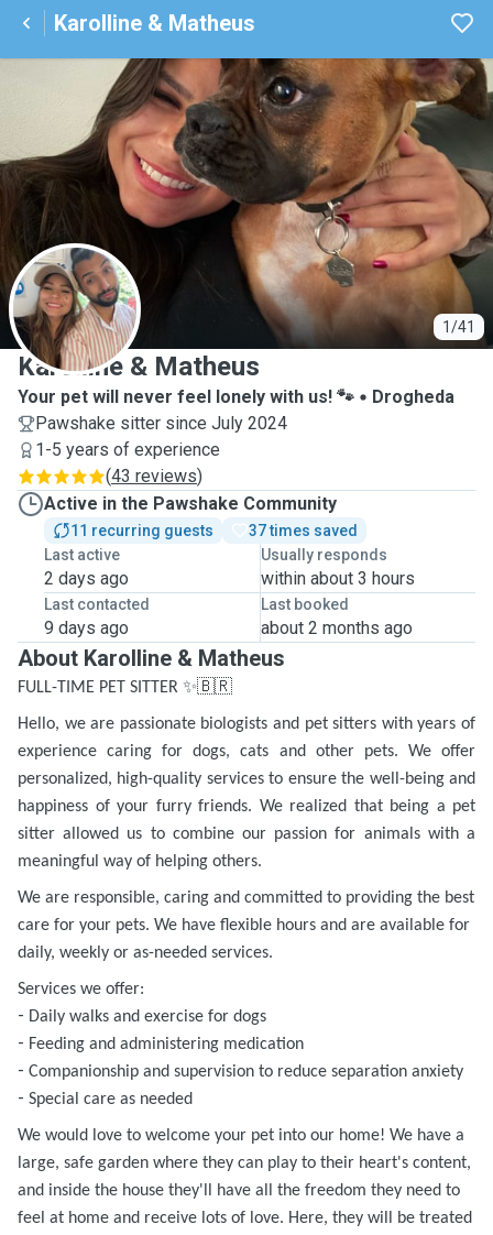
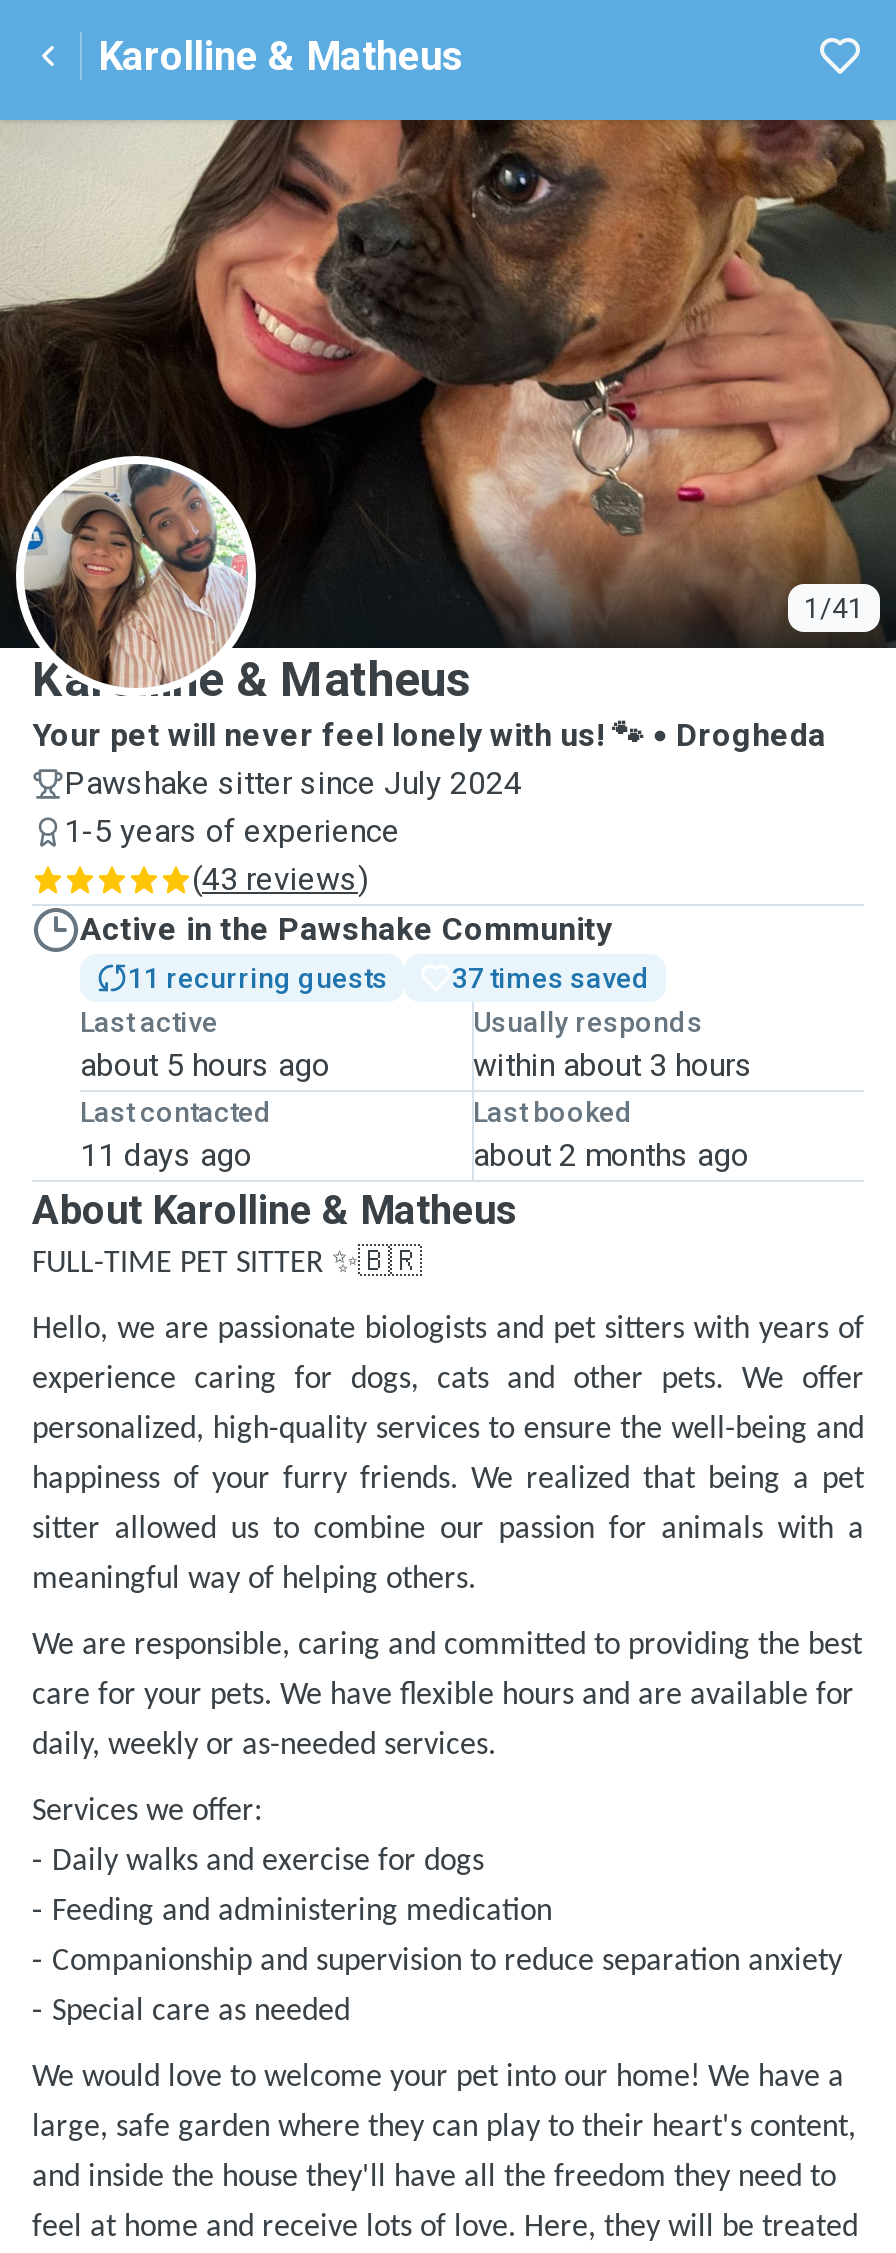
- 2 days ago
+ about 5 hours ago

- 9 days ago
+ 11 days ago
